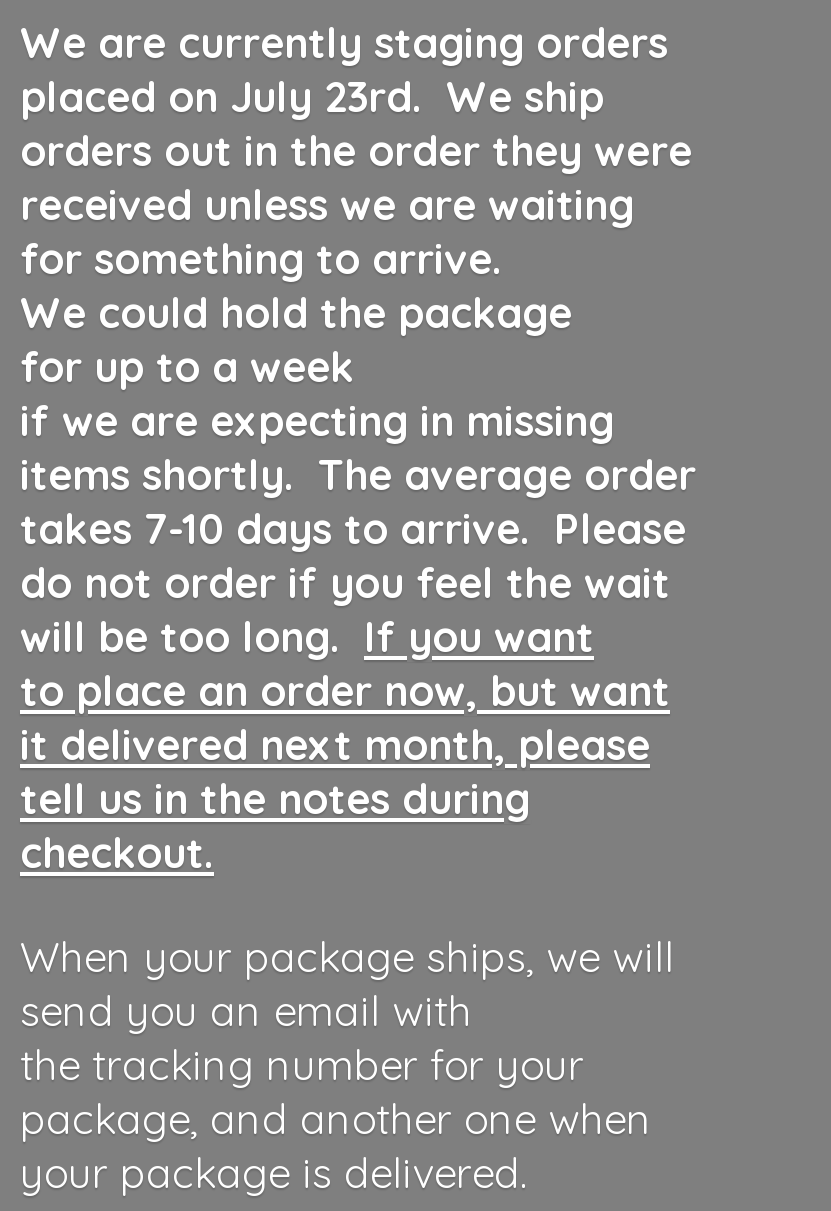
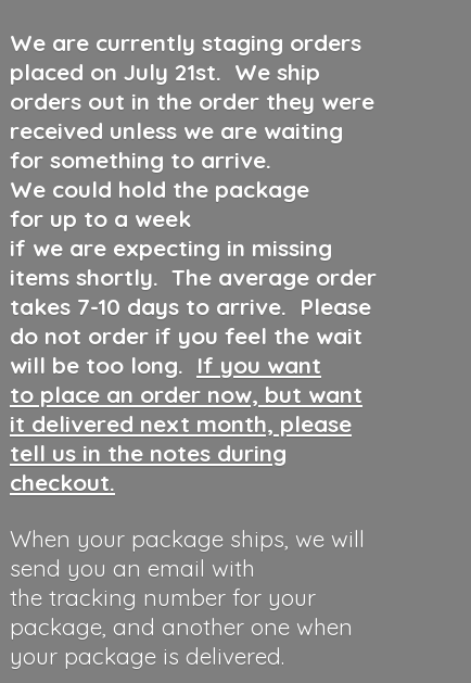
- placed on July 23rd. We ship
+ placed on July 21st. We ship
